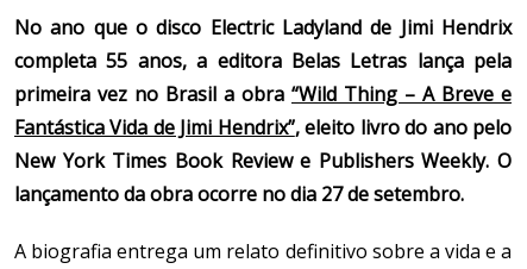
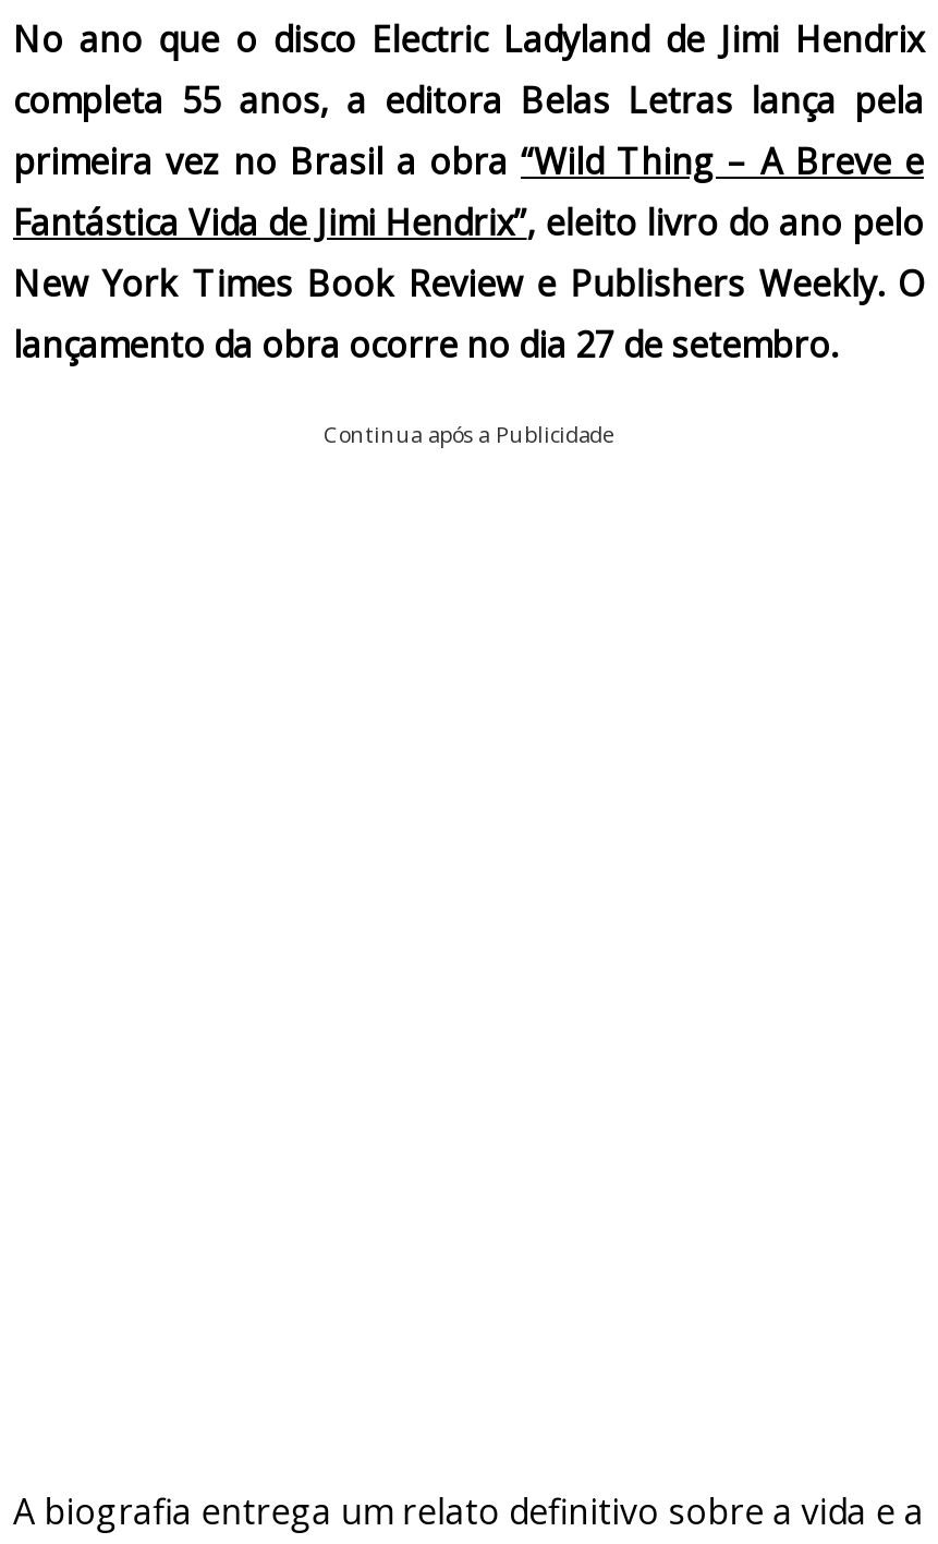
+ Continua após a Publicidade
